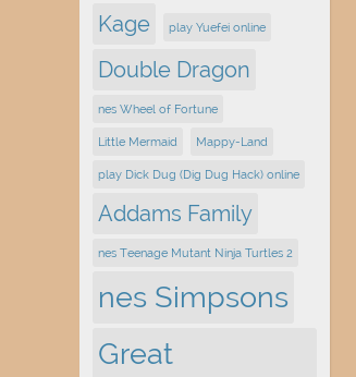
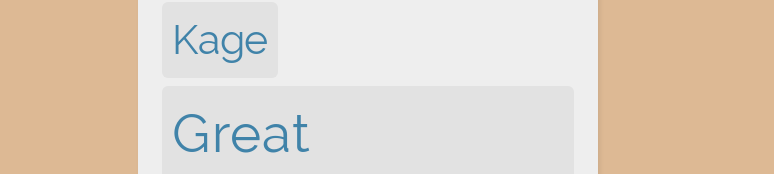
- play Yuefei online
- Double Dragon
- nes Wheel of Fortune
- Little Mermaid
- Mappy-Land
- play Dick Dug (Dig Dug Hack) online
- Addams Family
- nes Teenage Mutant Ninja Turtles 2
- nes Simpsons
